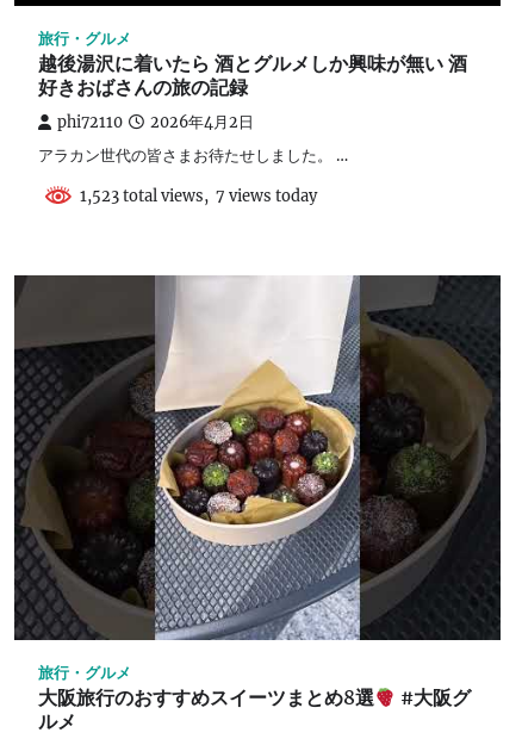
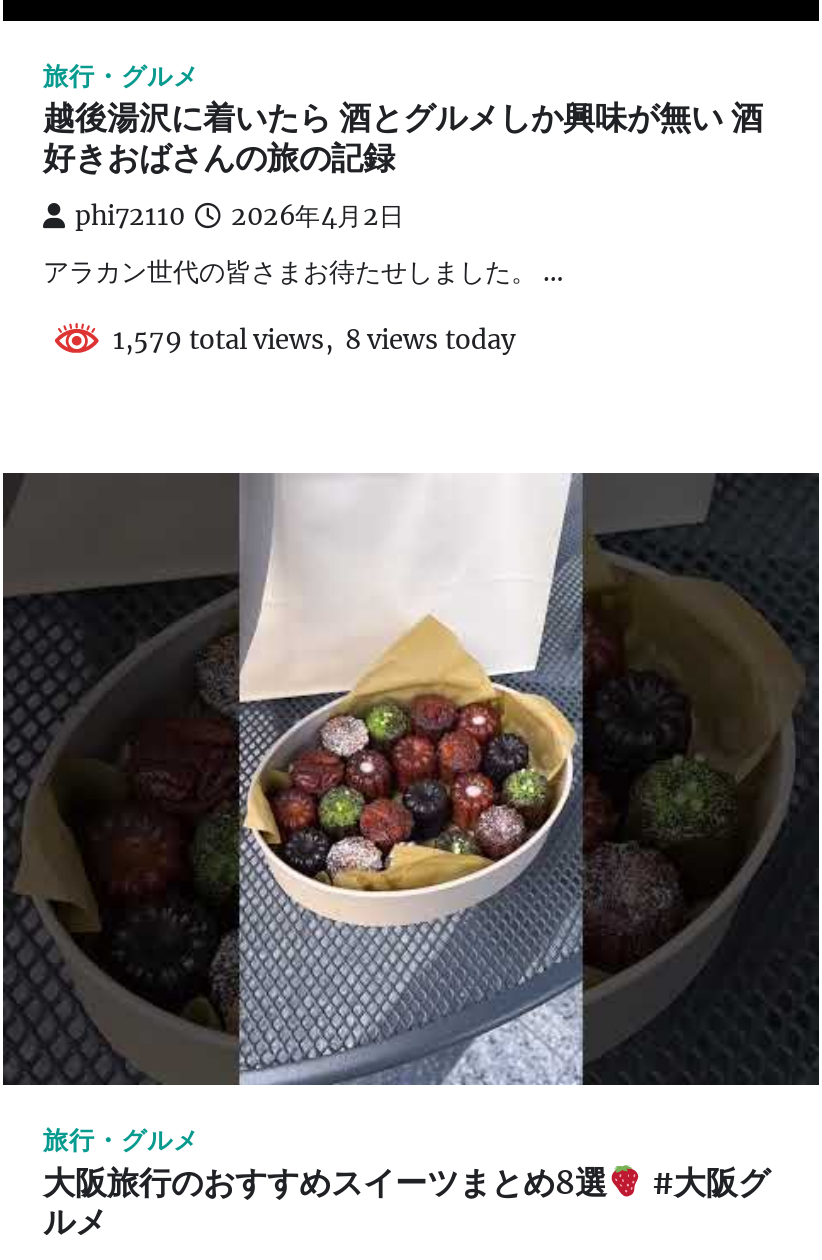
- 1,523 total views, 7 views today
+ 1,579 total views, 8 views today
